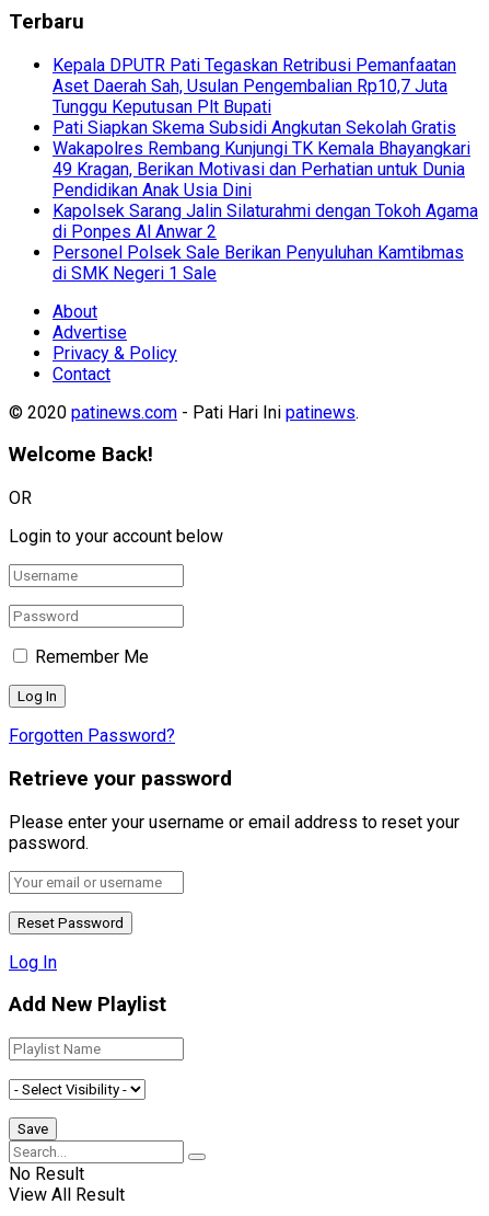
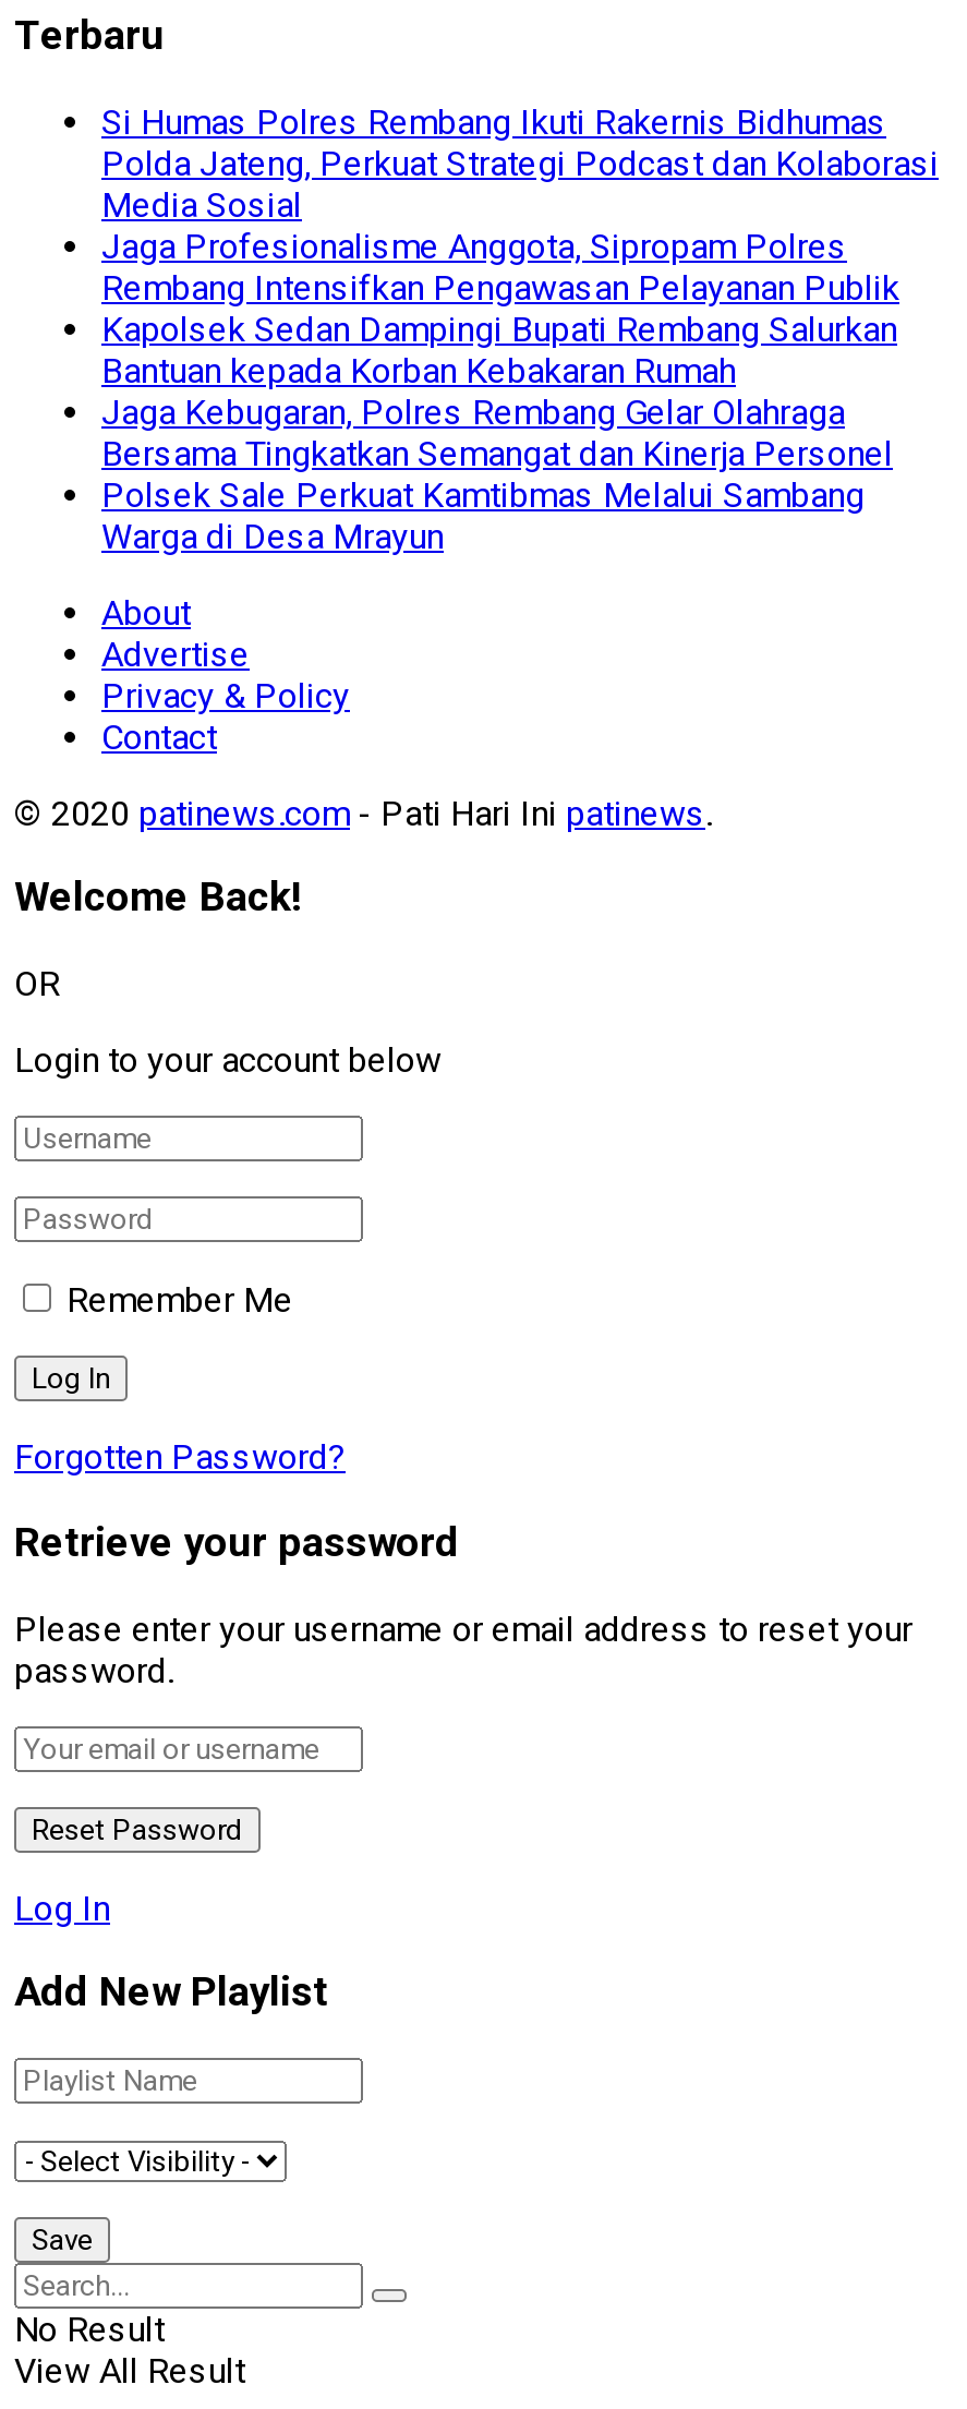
- Kepala DPUTR Pati Tegaskan Retribusi Pemanfaatan
- Aset Daerah Sah, Usulan Pengembalian Rp10,7 Juta
- Tunggu Keputusan Plt Bupati
- Pati Siapkan Skema Subsidi Angkutan Sekolah Gratis
- Wakapolres Rembang Kunjungi TK Kemala Bhayangkari
- 49 Kragan, Berikan Motivasi dan Perhatian untuk Dunia
- Pendidikan Anak Usia Dini
- Kapolsek Sarang Jalin Silaturahmi dengan Tokoh Agama
- di Ponpes Al Anwar 2
- Personel Polsek Sale Berikan Penyuluhan Kamtibmas
- di SMK Negeri 1 Sale
+ Si Humas Polres Rembang Ikuti Rakernis Bidhumas
+ Polda Jateng, Perkuat Strategi Podcast dan Kolaborasi
+ Media Sosial
+ Jaga Profesionalisme Anggota, Sipropam Polres
+ Rembang Intensifkan Pengawasan Pelayanan Publik
+ Kapolsek Sedan Dampingi Bupati Rembang Salurkan
+ Bantuan kepada Korban Kebakaran Rumah
+ Jaga Kebugaran, Polres Rembang Gelar Olahraga
+ Bersama Tingkatkan Semangat dan Kinerja Personel
+ Polsek Sale Perkuat Kamtibmas Melalui Sambang
+ Warga di Desa Mrayun
